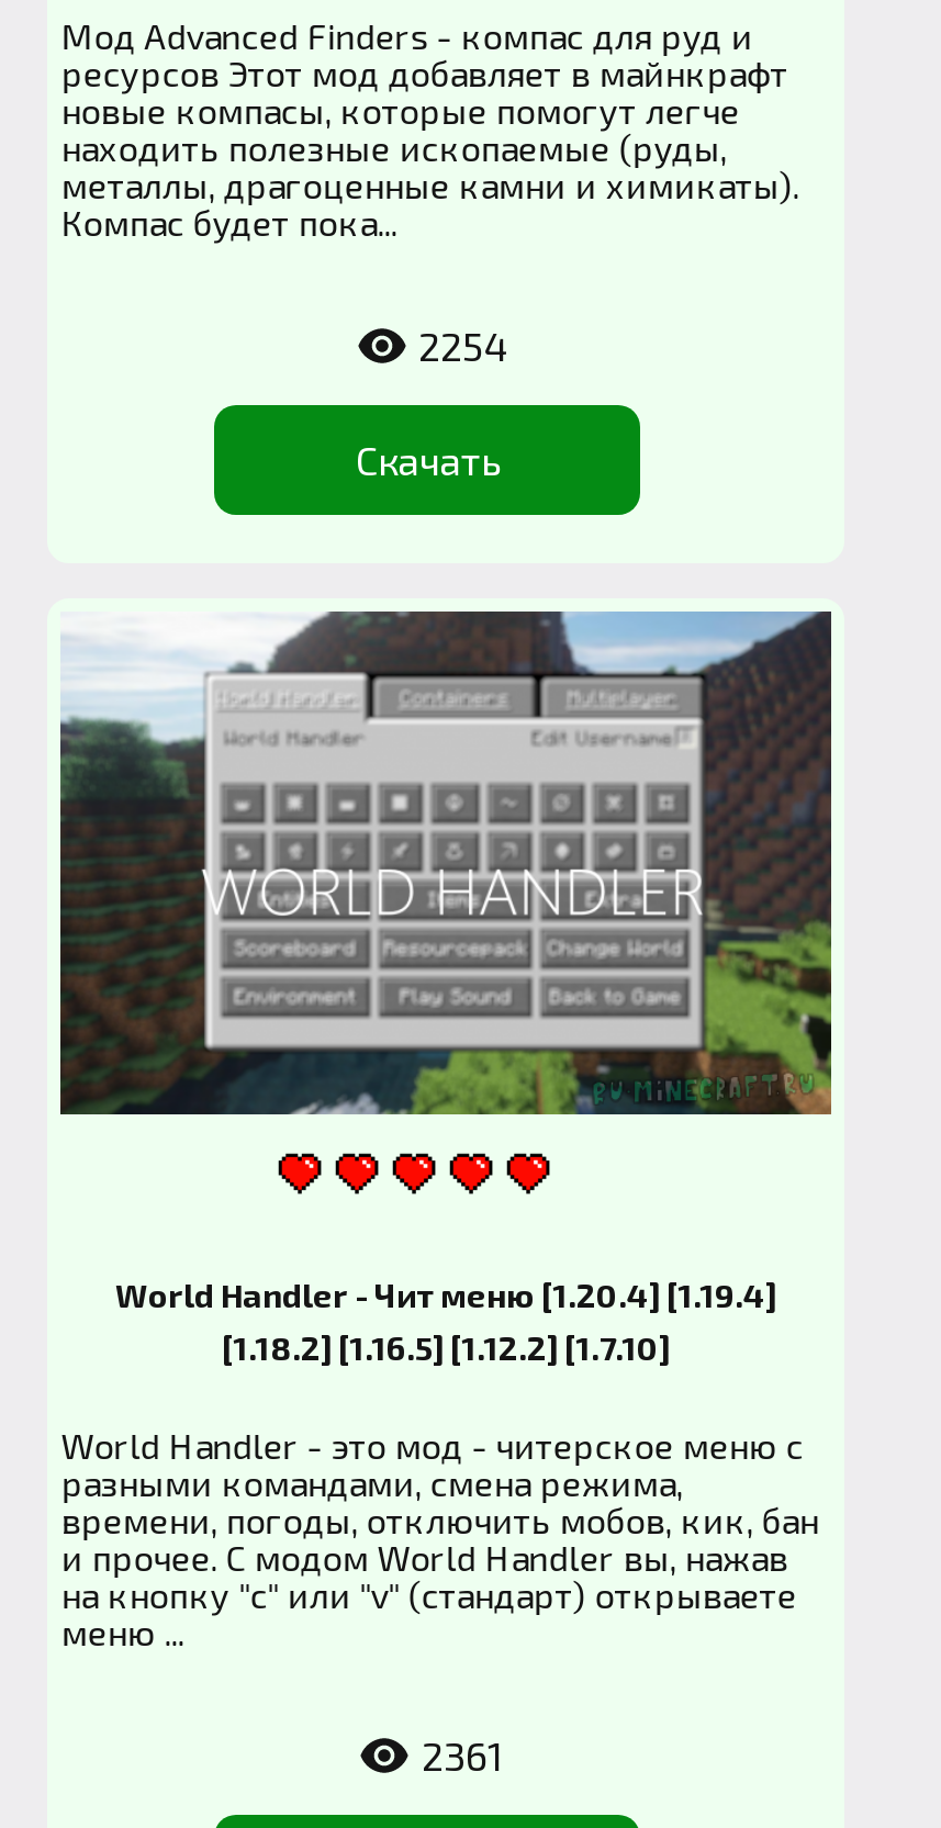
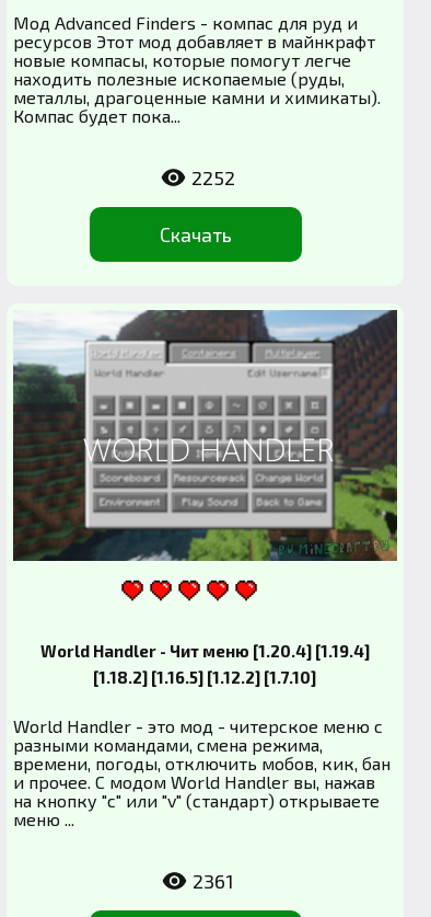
- 2254
+ 2252
